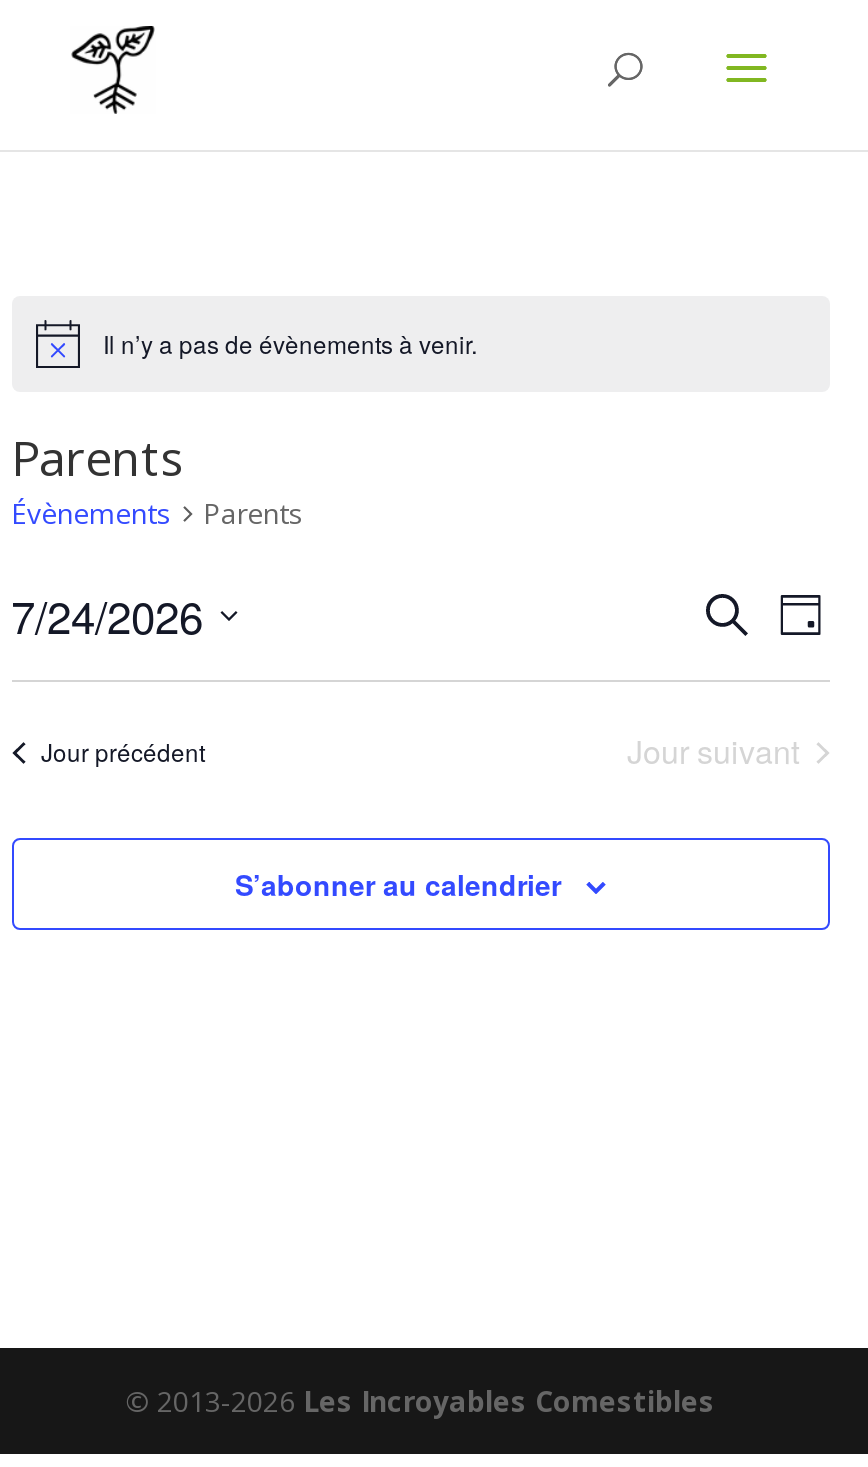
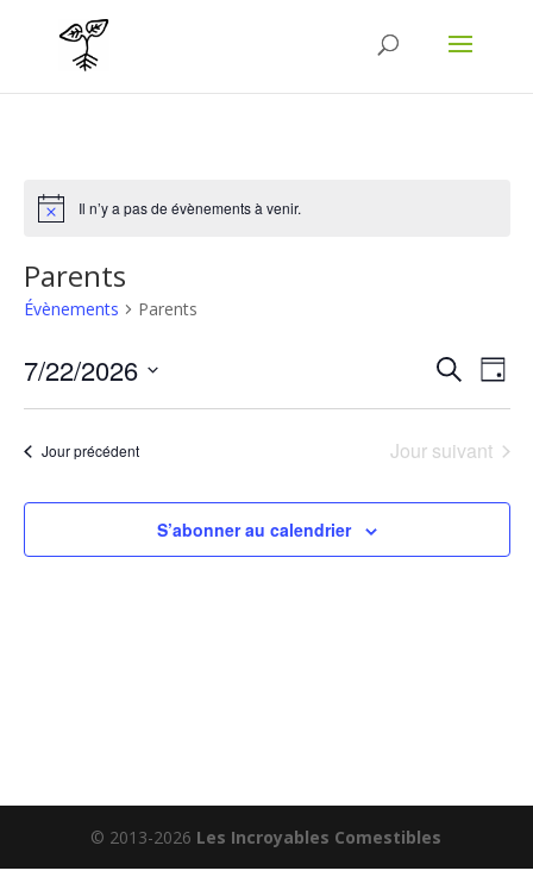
- 7/24/2026
+ 7/22/2026
